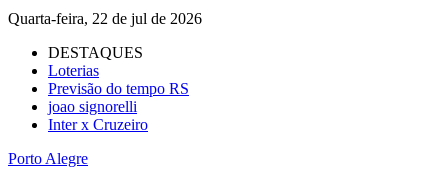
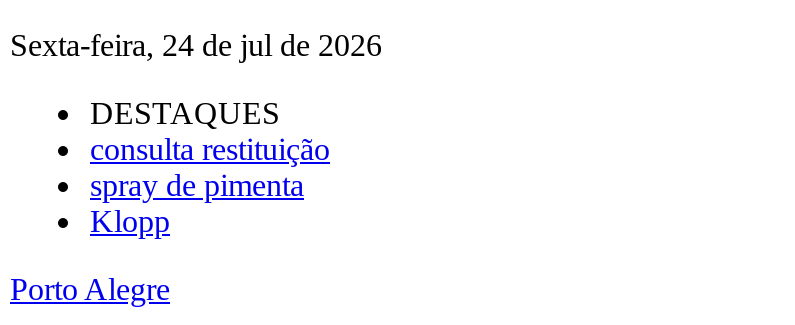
- Quarta-feira, 22 de jul de 2026
+ Sexta-feira, 24 de jul de 2026

- Loterias
- Previsão do tempo RS
- joao signorelli
- Inter x Cruzeiro
+ consulta restituição
+ spray de pimenta
+ Klopp
